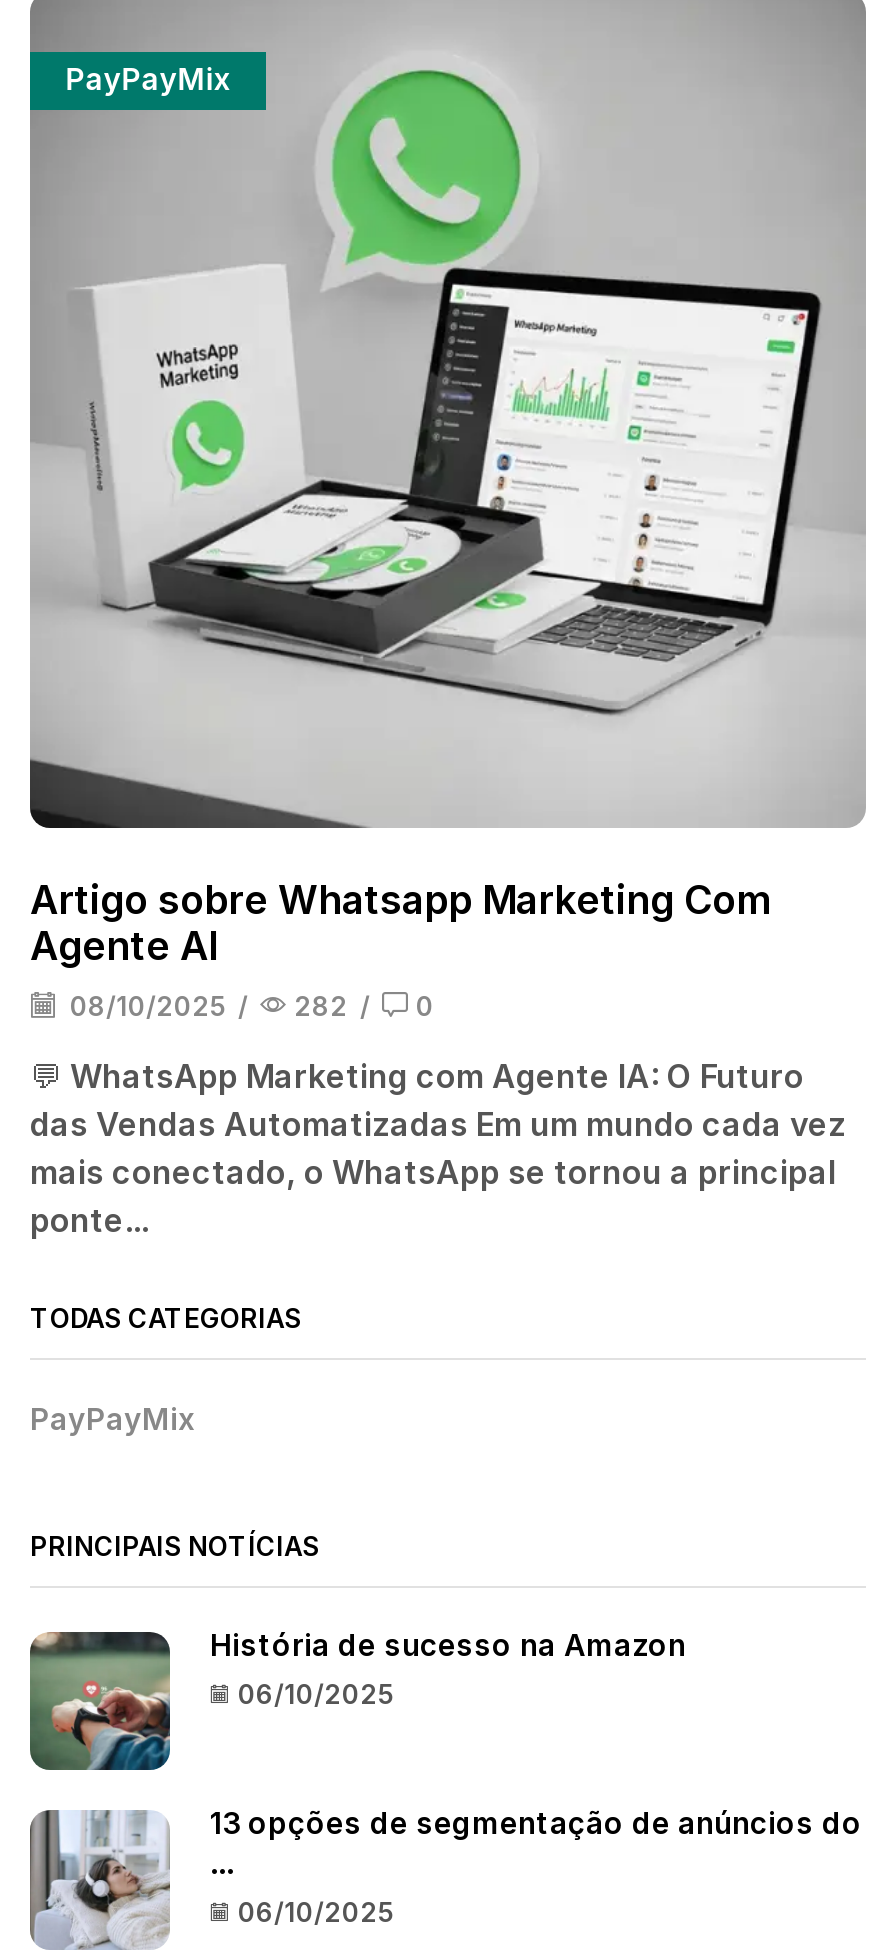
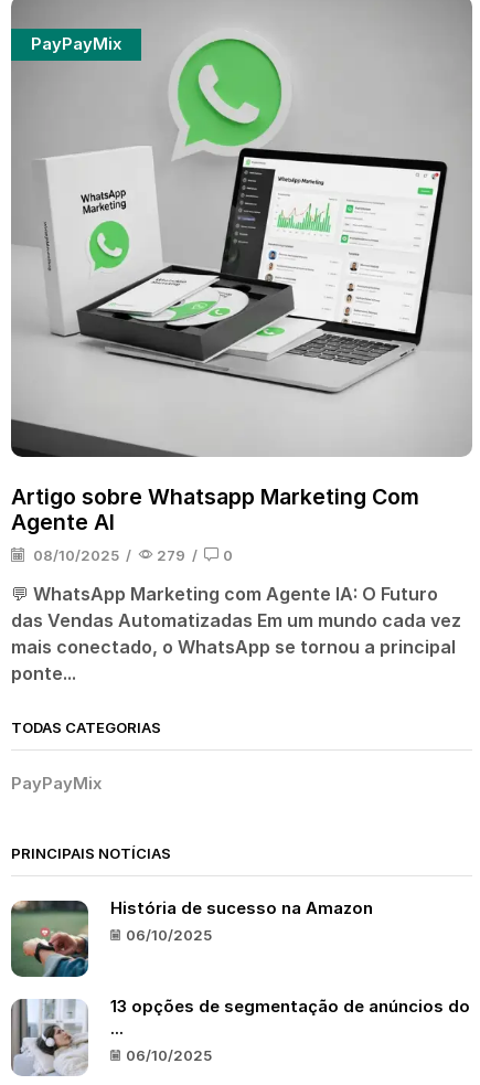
- 08/10/2025 / 282 / 0
+ 08/10/2025 / 279 / 0
